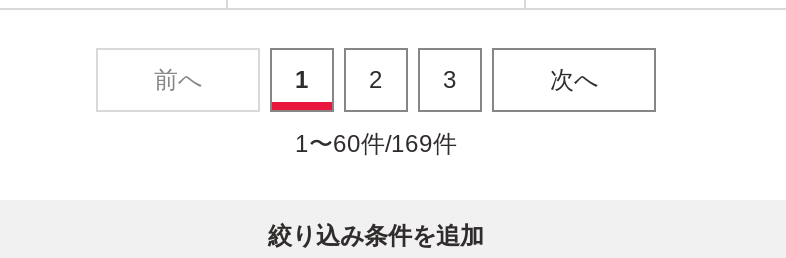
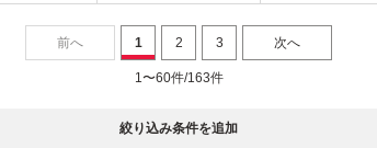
- 1〜60件/169件
+ 1〜60件/163件
